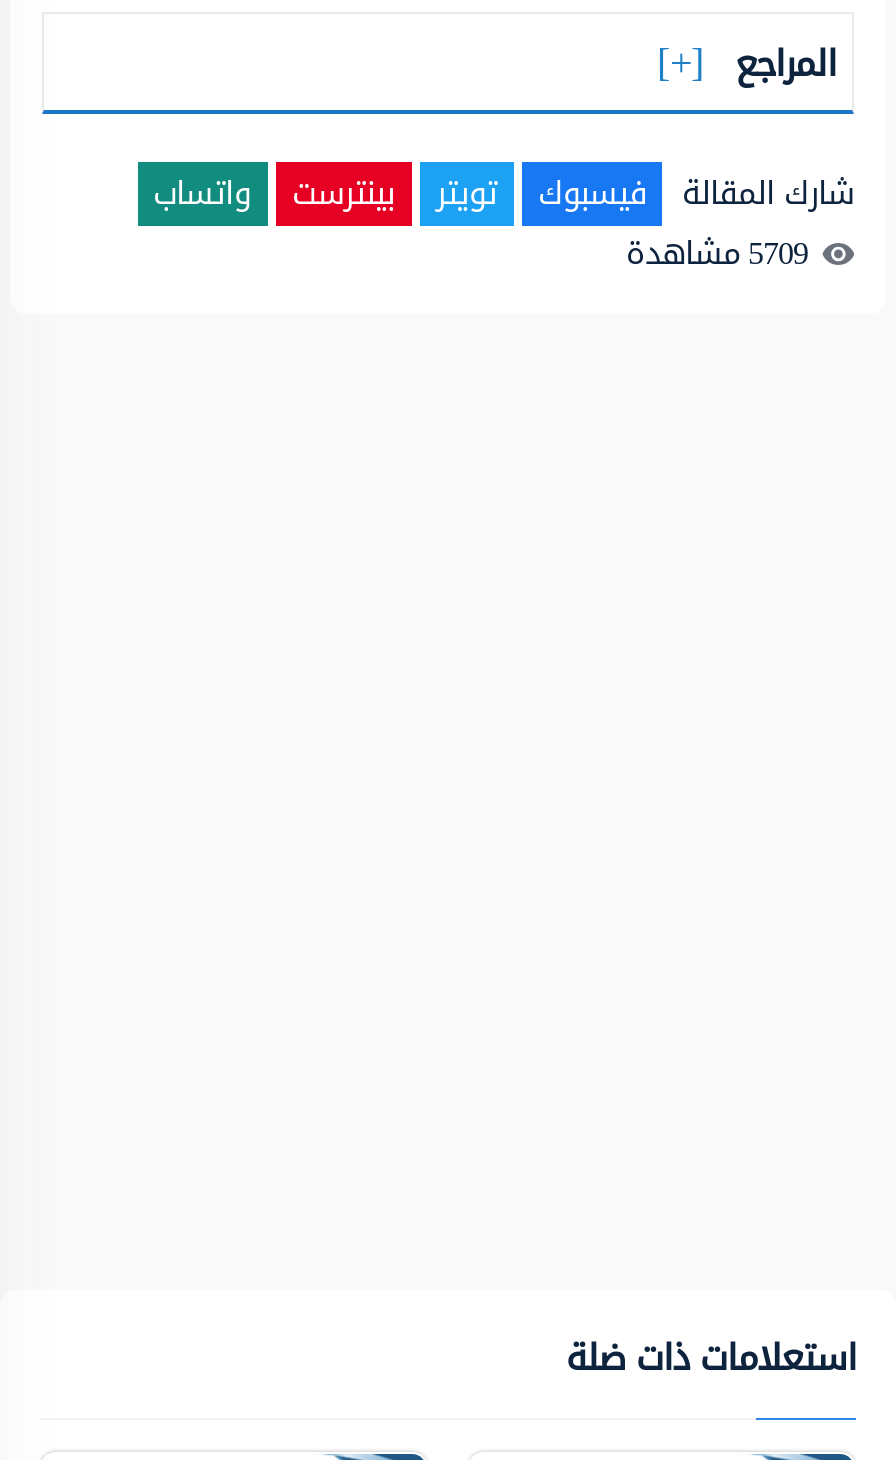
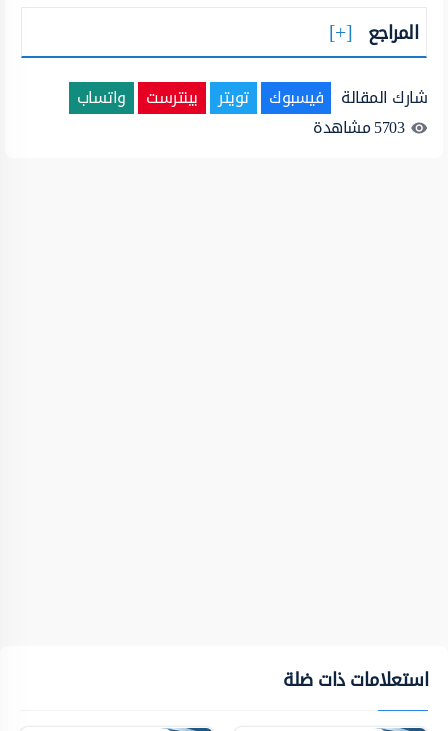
- 5709 مشاهدة
+ 5703 مشاهدة
